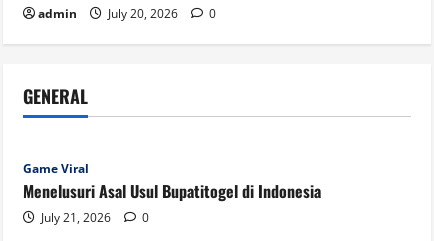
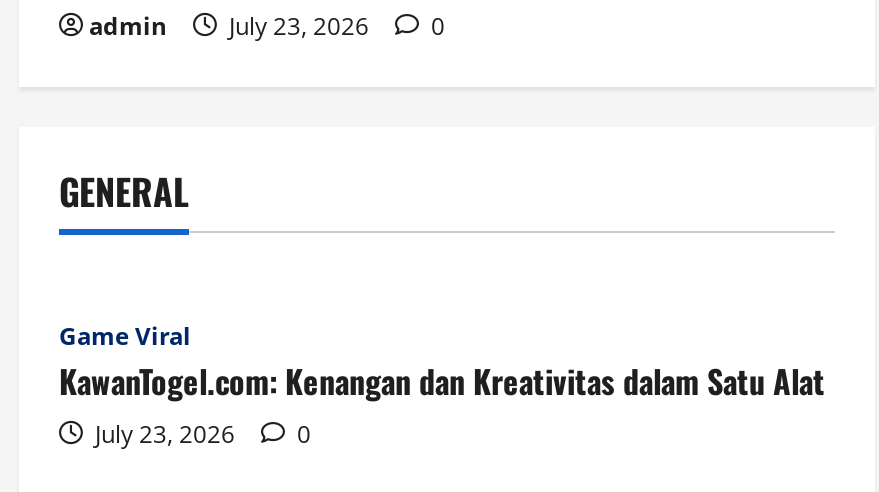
- admin July 20, 2026 0
+ admin July 23, 2026 0

- Menelusuri Asal Usul Bupatitogel di Indonesia
- July 21, 2026
+ KawanTogel.com: Kenangan dan Kreativitas dalam Satu Alat
+ July 23, 2026
